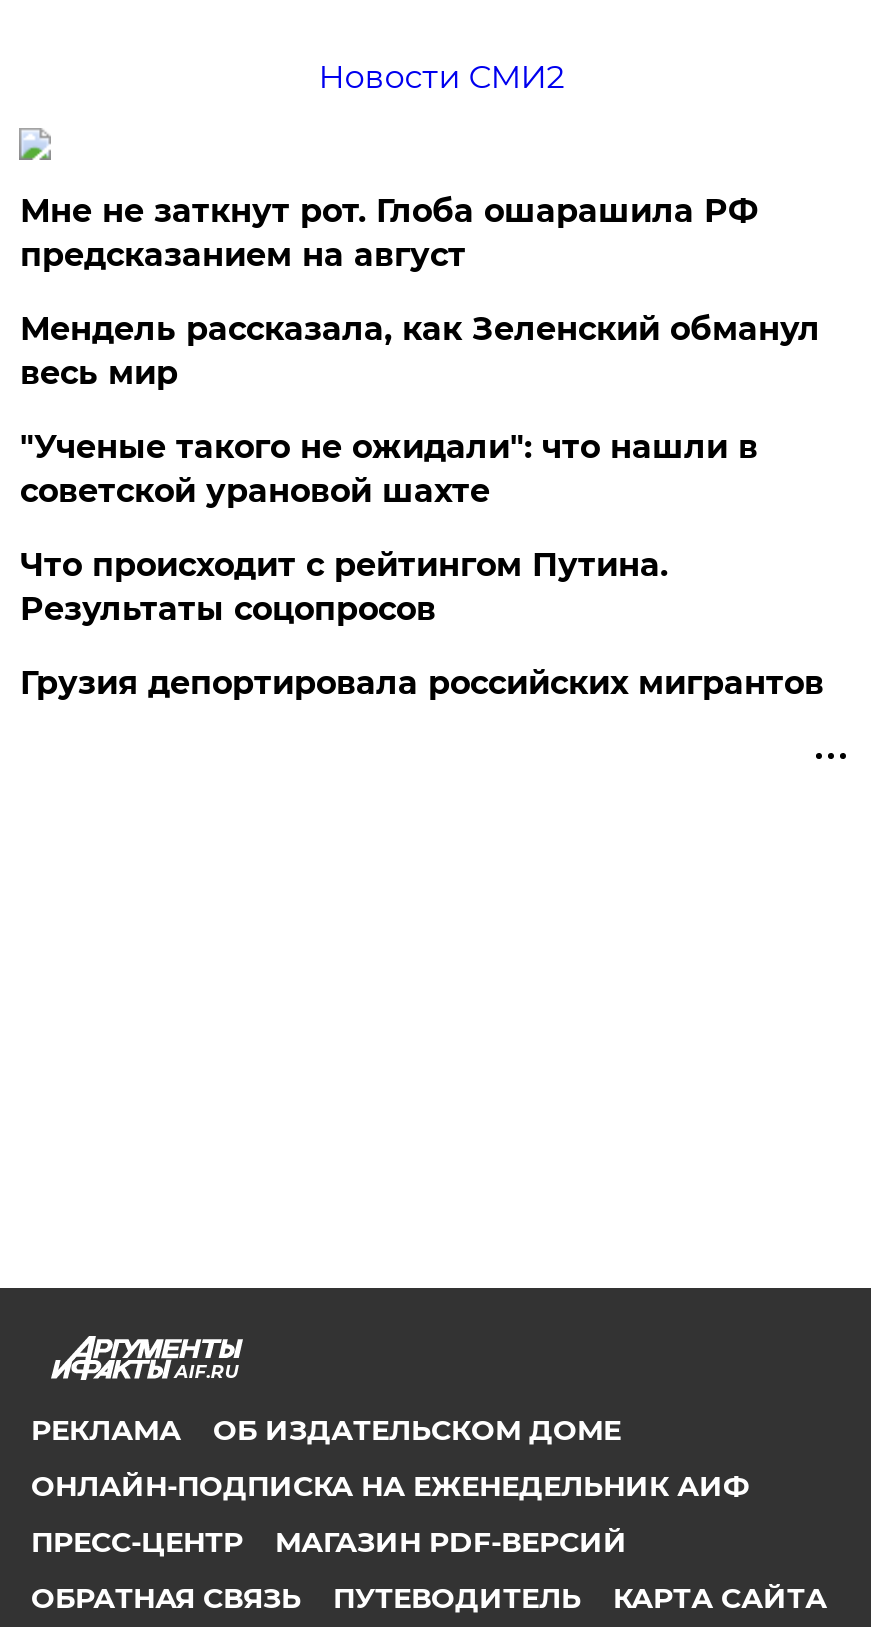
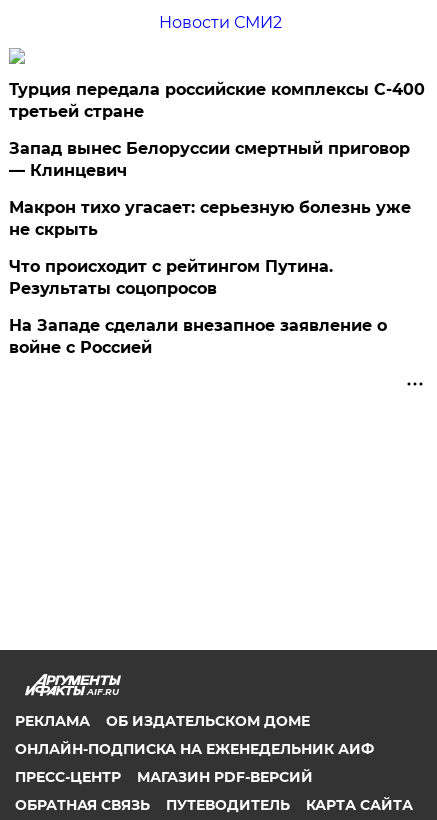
- Мне не заткнут рот. Глоба ошарашила РФ
- предсказанием на август
+ Турция передала российские комплексы С-400
+ третьей стране

- Мендель рассказала, как Зеленский обманул
- весь мир
+ Запад вынес Белоруссии смертный приговор
+ — Клинцевич

- "Ученые такого не ожидали": что нашли в
- советской урановой шахте
+ Макрон тихо угасает: серьезную болезнь уже
+ не скрыть

- Грузия депортировала российских мигрантов
+ На Западе сделали внезапное заявление о
+ войне с Россией
